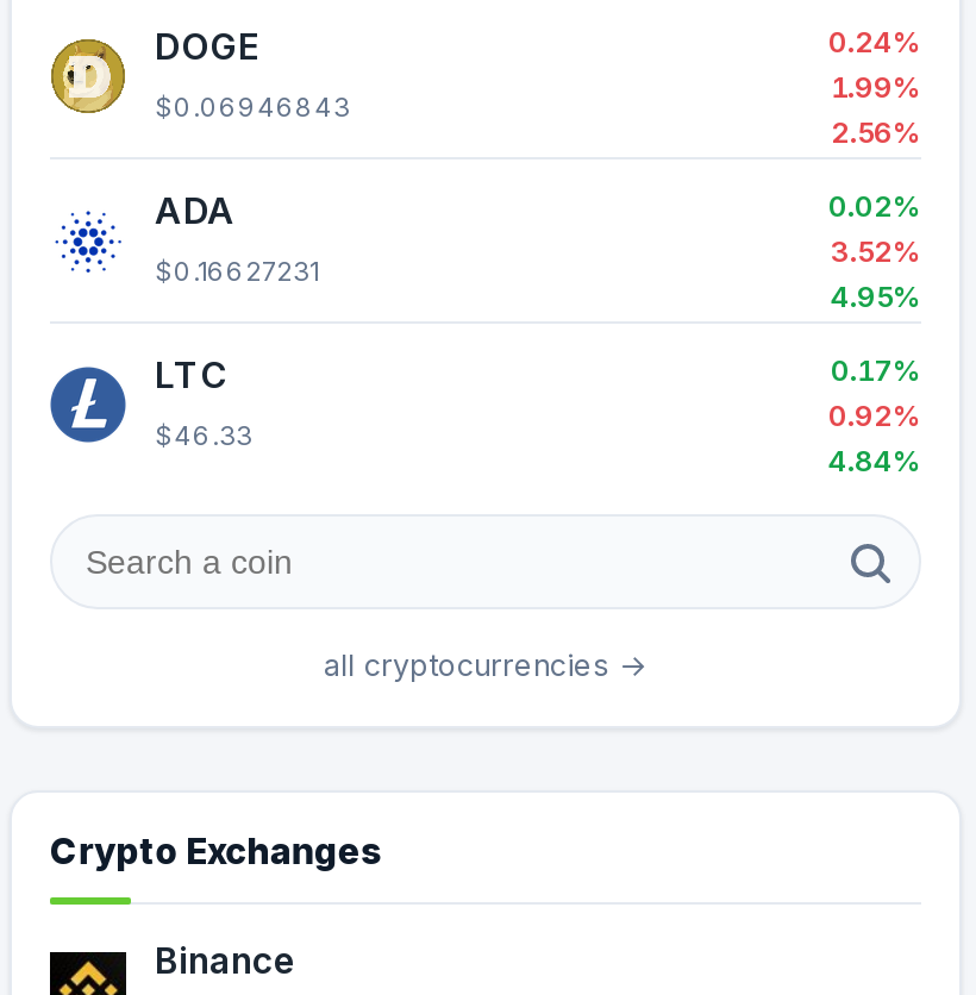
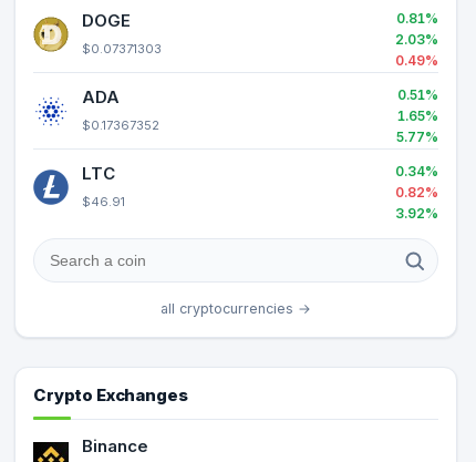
- 0.24%
+ 0.81%

- 1.99%
+ 2.03%

- $0.06946843
+ $0.07371303

- 2.56%
+ 0.49%

- 0.02%
+ 0.51%

- 3.52%
+ 1.65%

- $0.16627231
+ $0.17367352

- 4.95%
+ 5.77%

- 0.17%
+ 0.34%

- 0.92%
+ 0.82%

- $46.33
+ $46.91

- 4.84%
+ 3.92%
